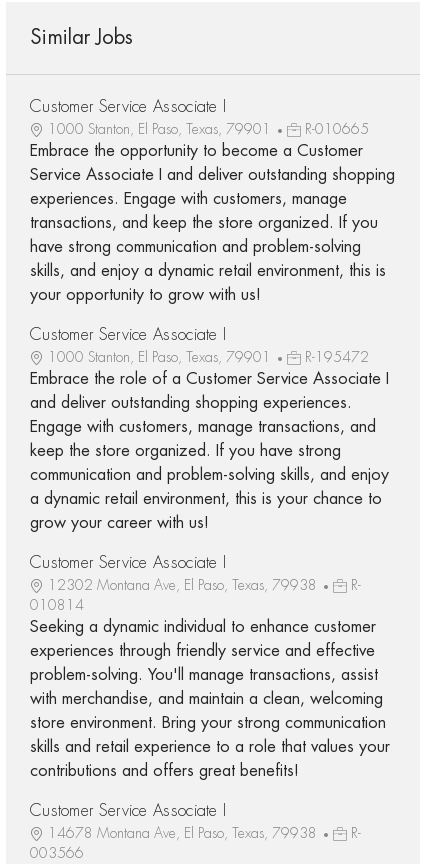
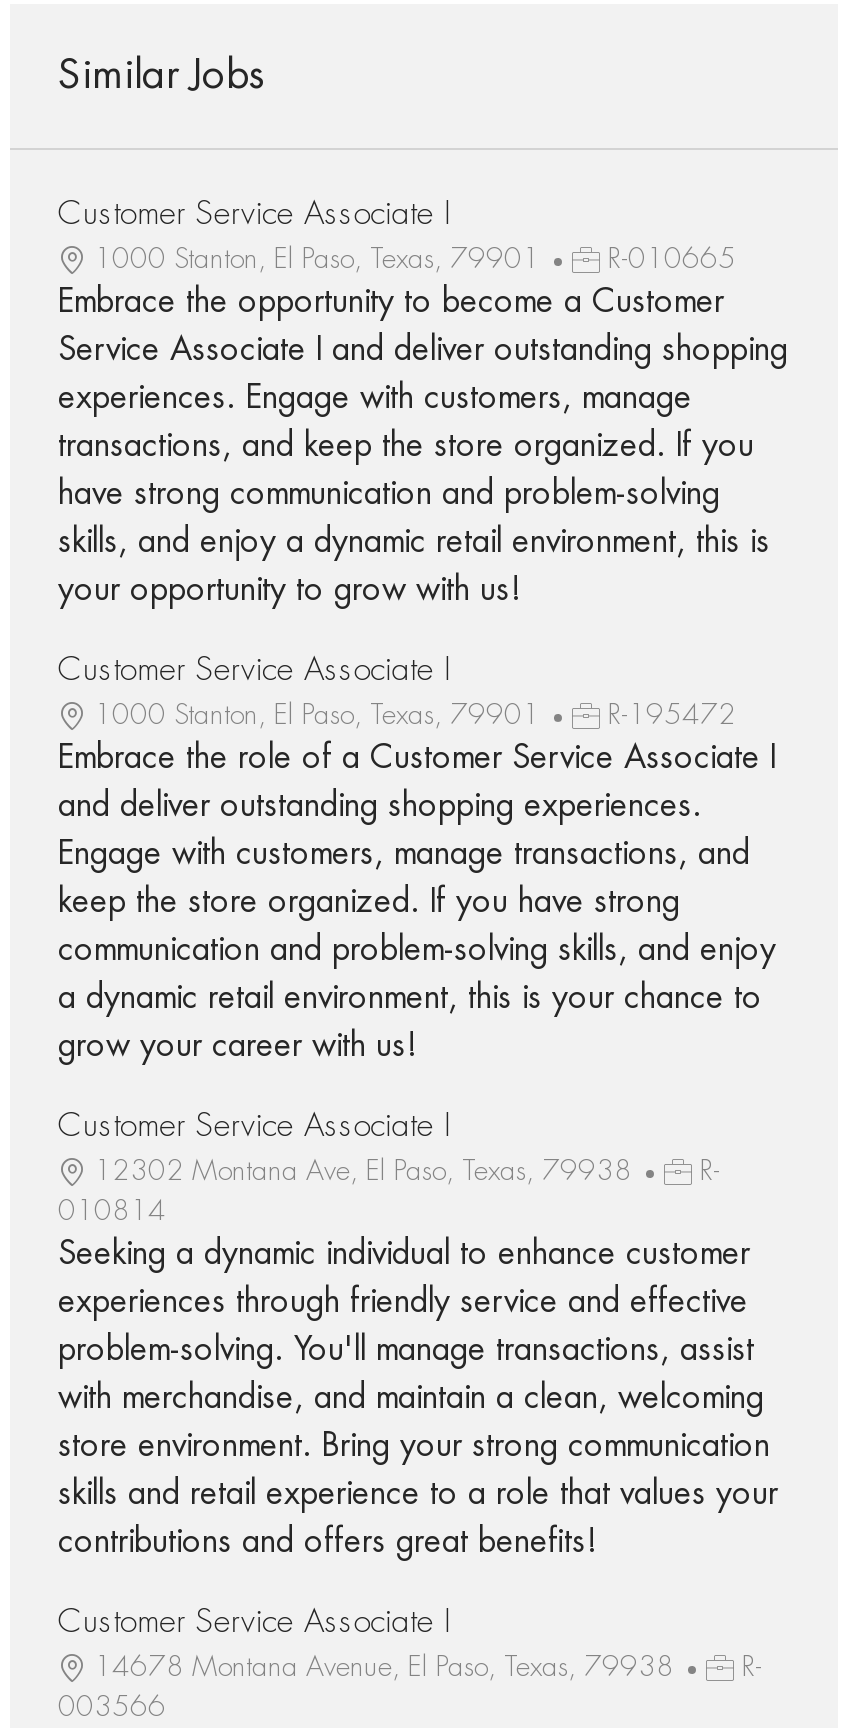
- 14678 Montana Ave, El Paso, Texas, 79938
+ 14678 Montana Avenue, El Paso, Texas, 79938
